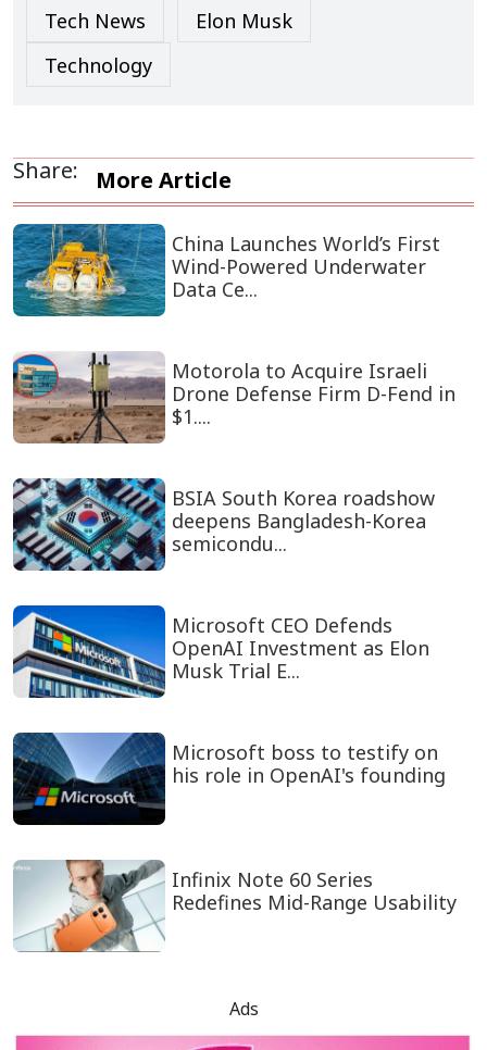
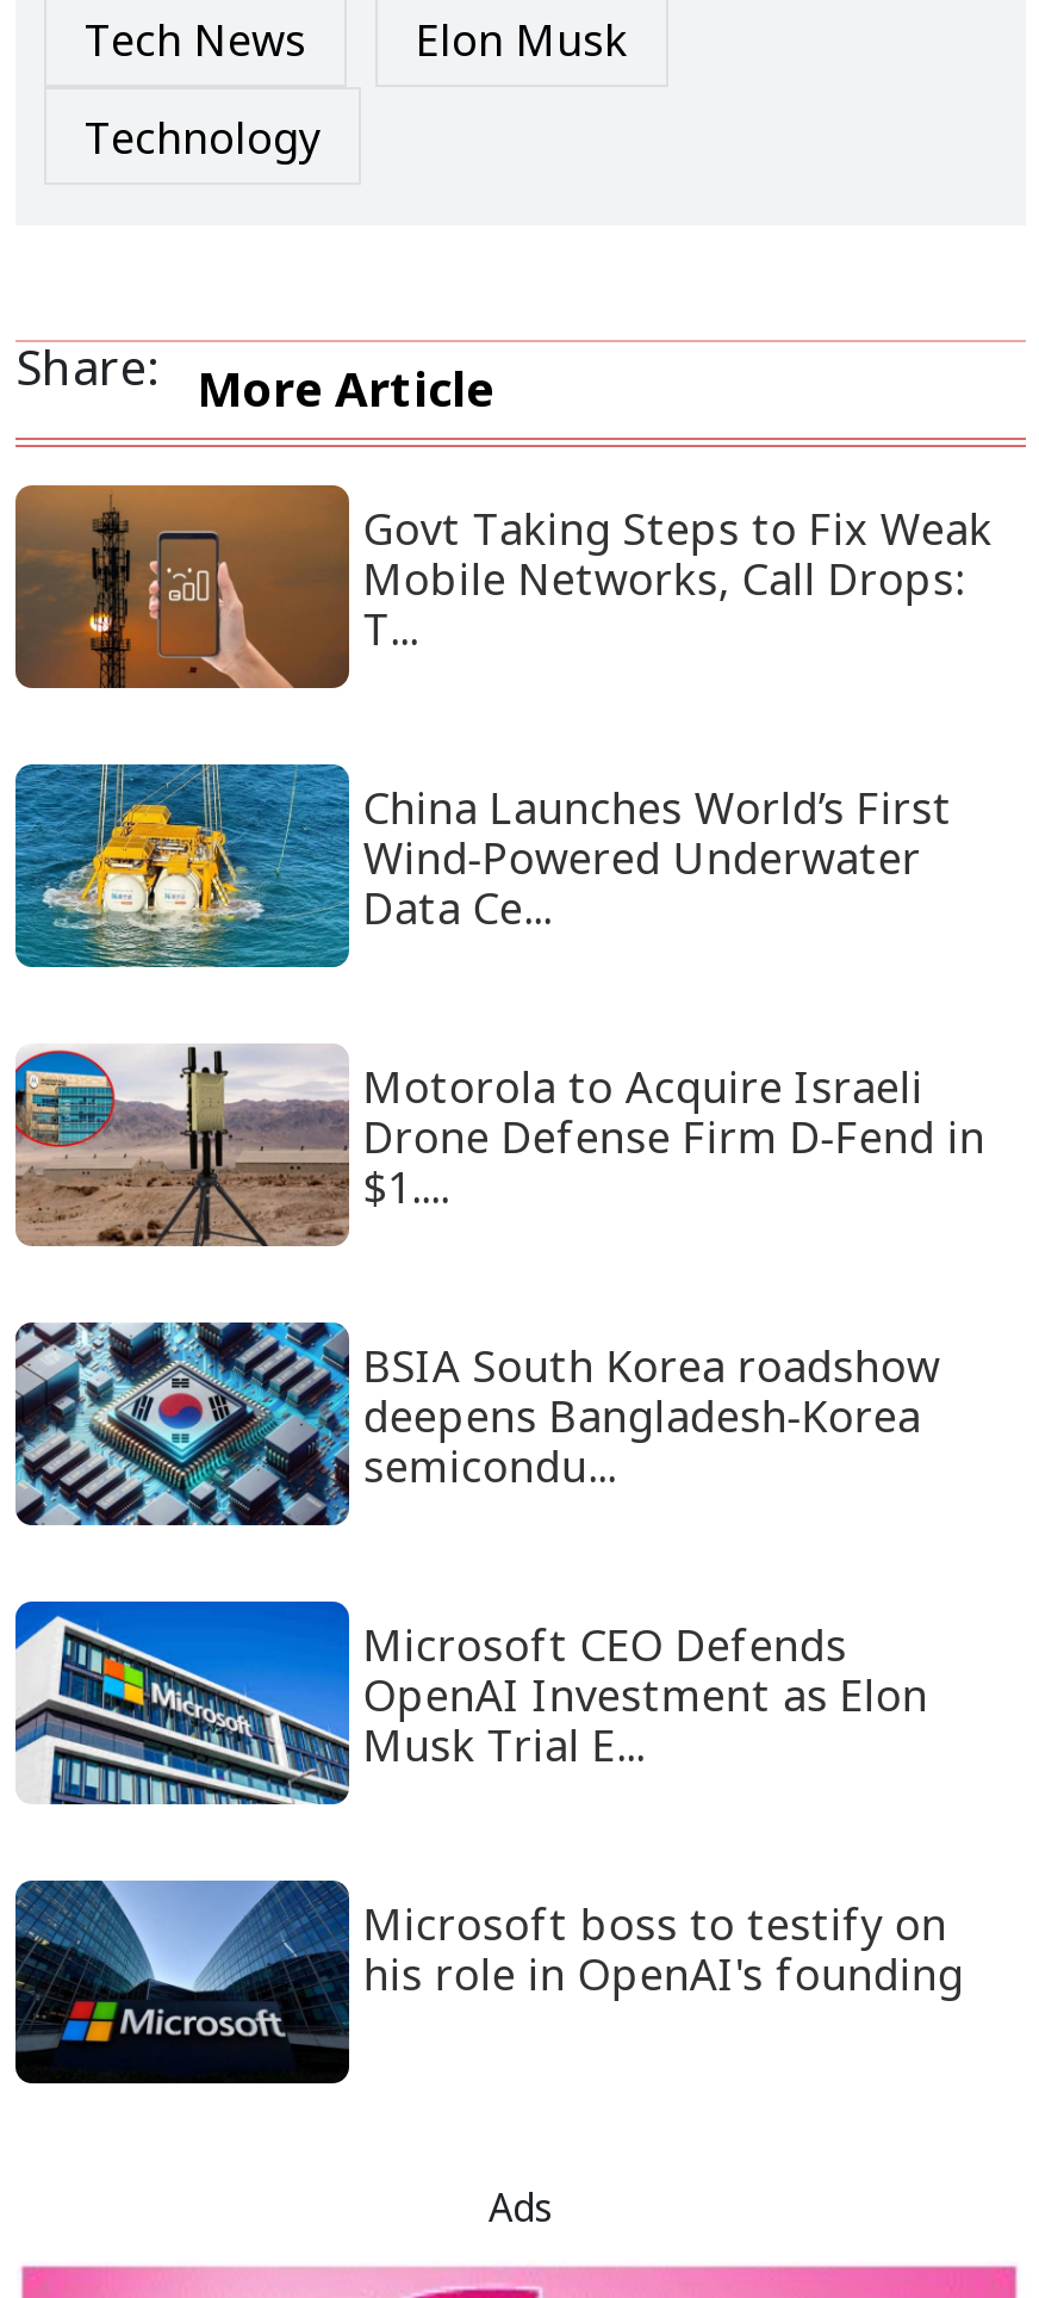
+ [image]
+ Govt Taking Steps to Fix Weak
+ Mobile Networks, Call Drops:
+ T...

moved down: [image] | China Launches World’s First | Wind-Powered Underwater | ... | Microsoft boss to testify on | his role in OpenAI's founding

- [image]
- Infinix Note 60 Series
- Redefines Mid-Range Usability
